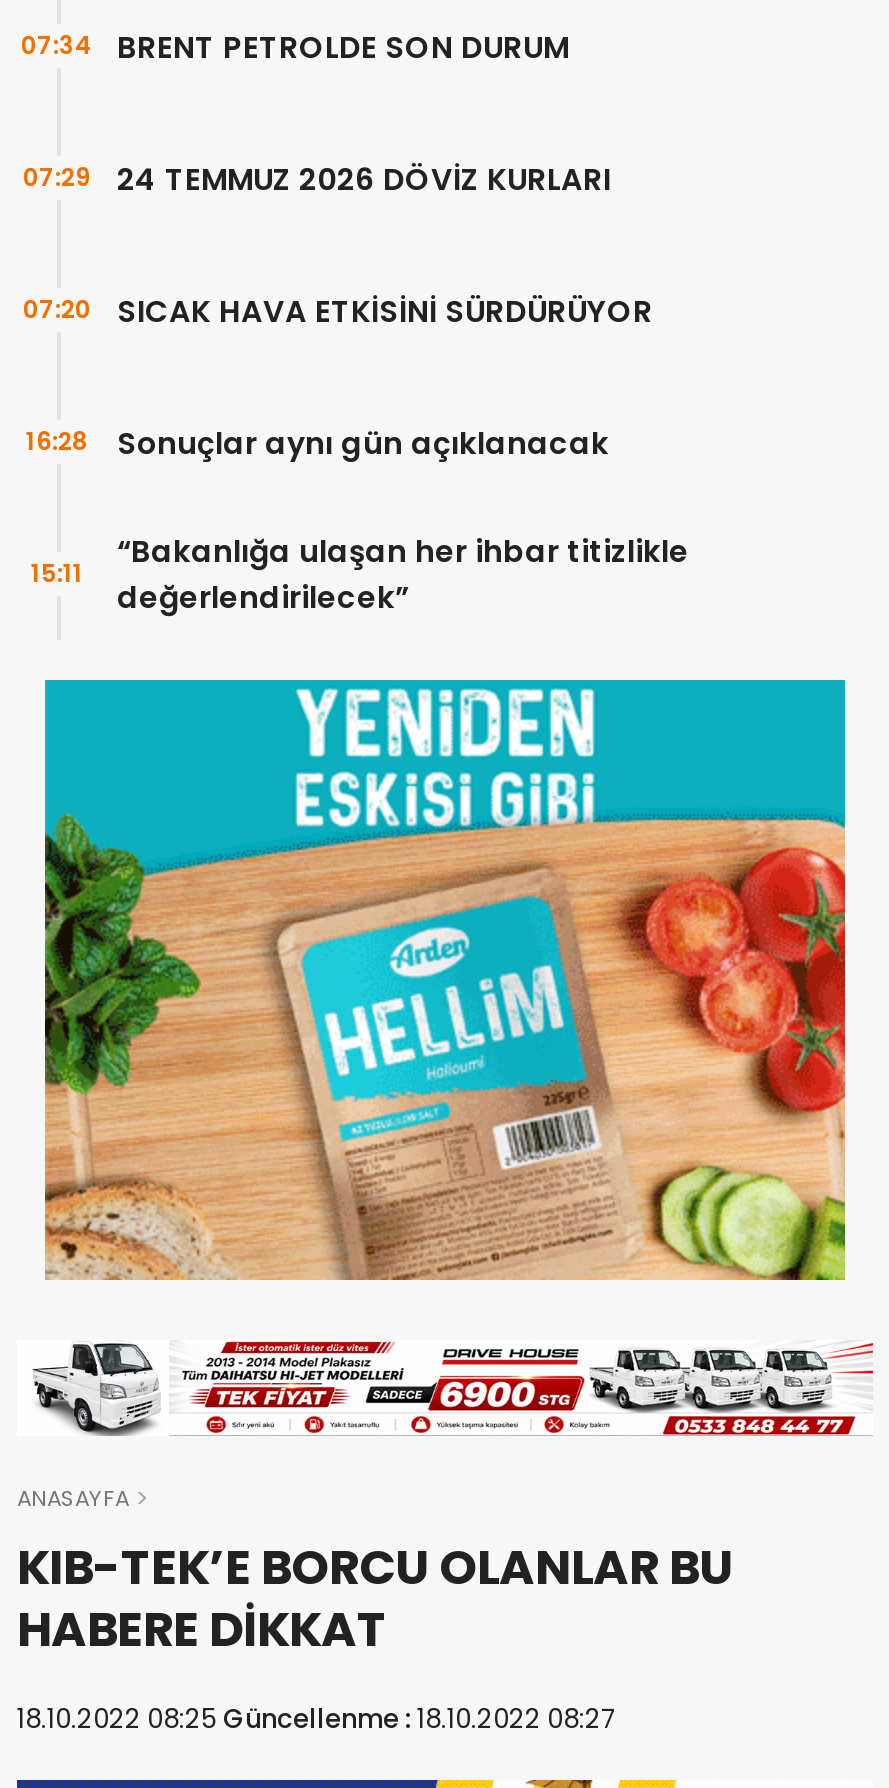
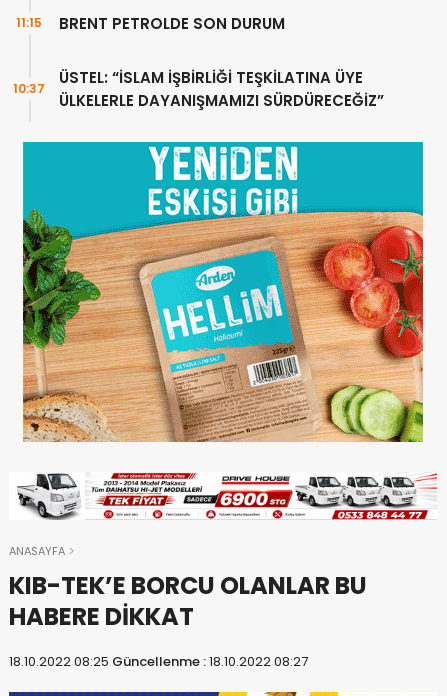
- 07:34
- 24 TEMMUZ 2026 DÖVİZ KURLARI
- 07:29
- SICAK HAVA ETKİSİNİ SÜRDÜRÜYOR
- 07:20
- Sonuçlar aynı gün açıklanacak
- 16:28
- “Bakanlığa ulaşan her ihbar titizlikle
- değerlendirilecek”
+ 11:15
+ ÜSTEL: “İSLAM İŞBİRLİĞİ TEŞKİLATINA ÜYE
+ ÜLKELERLE DAYANIŞMAMIZI SÜRDÜRECEĞİZ”

- 15:11
+ 10:37
